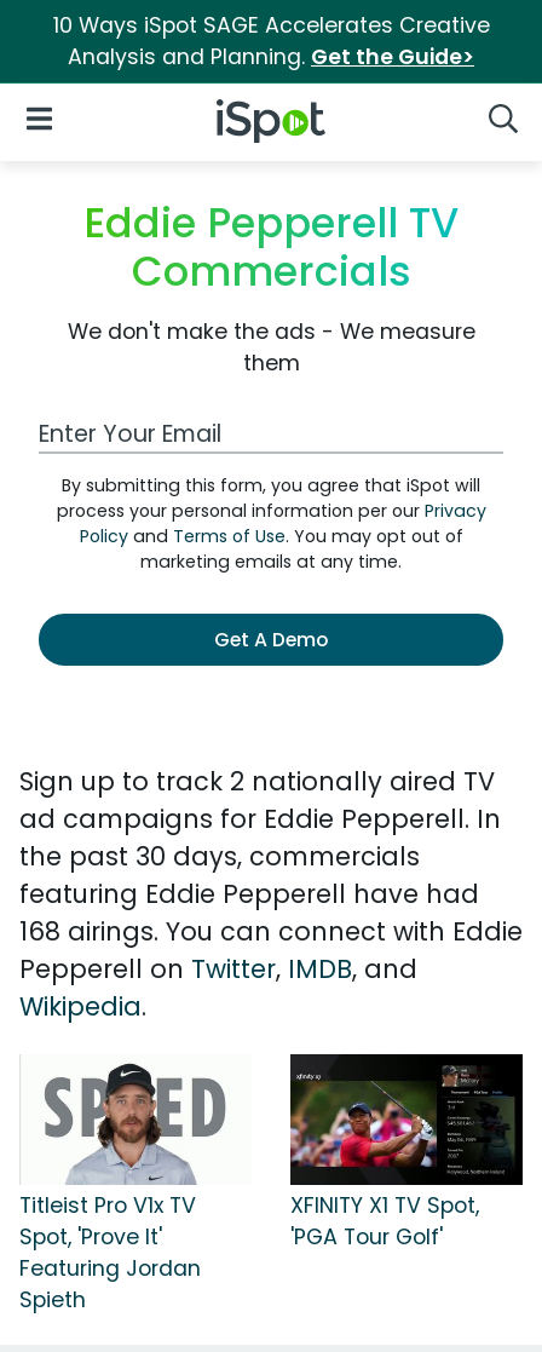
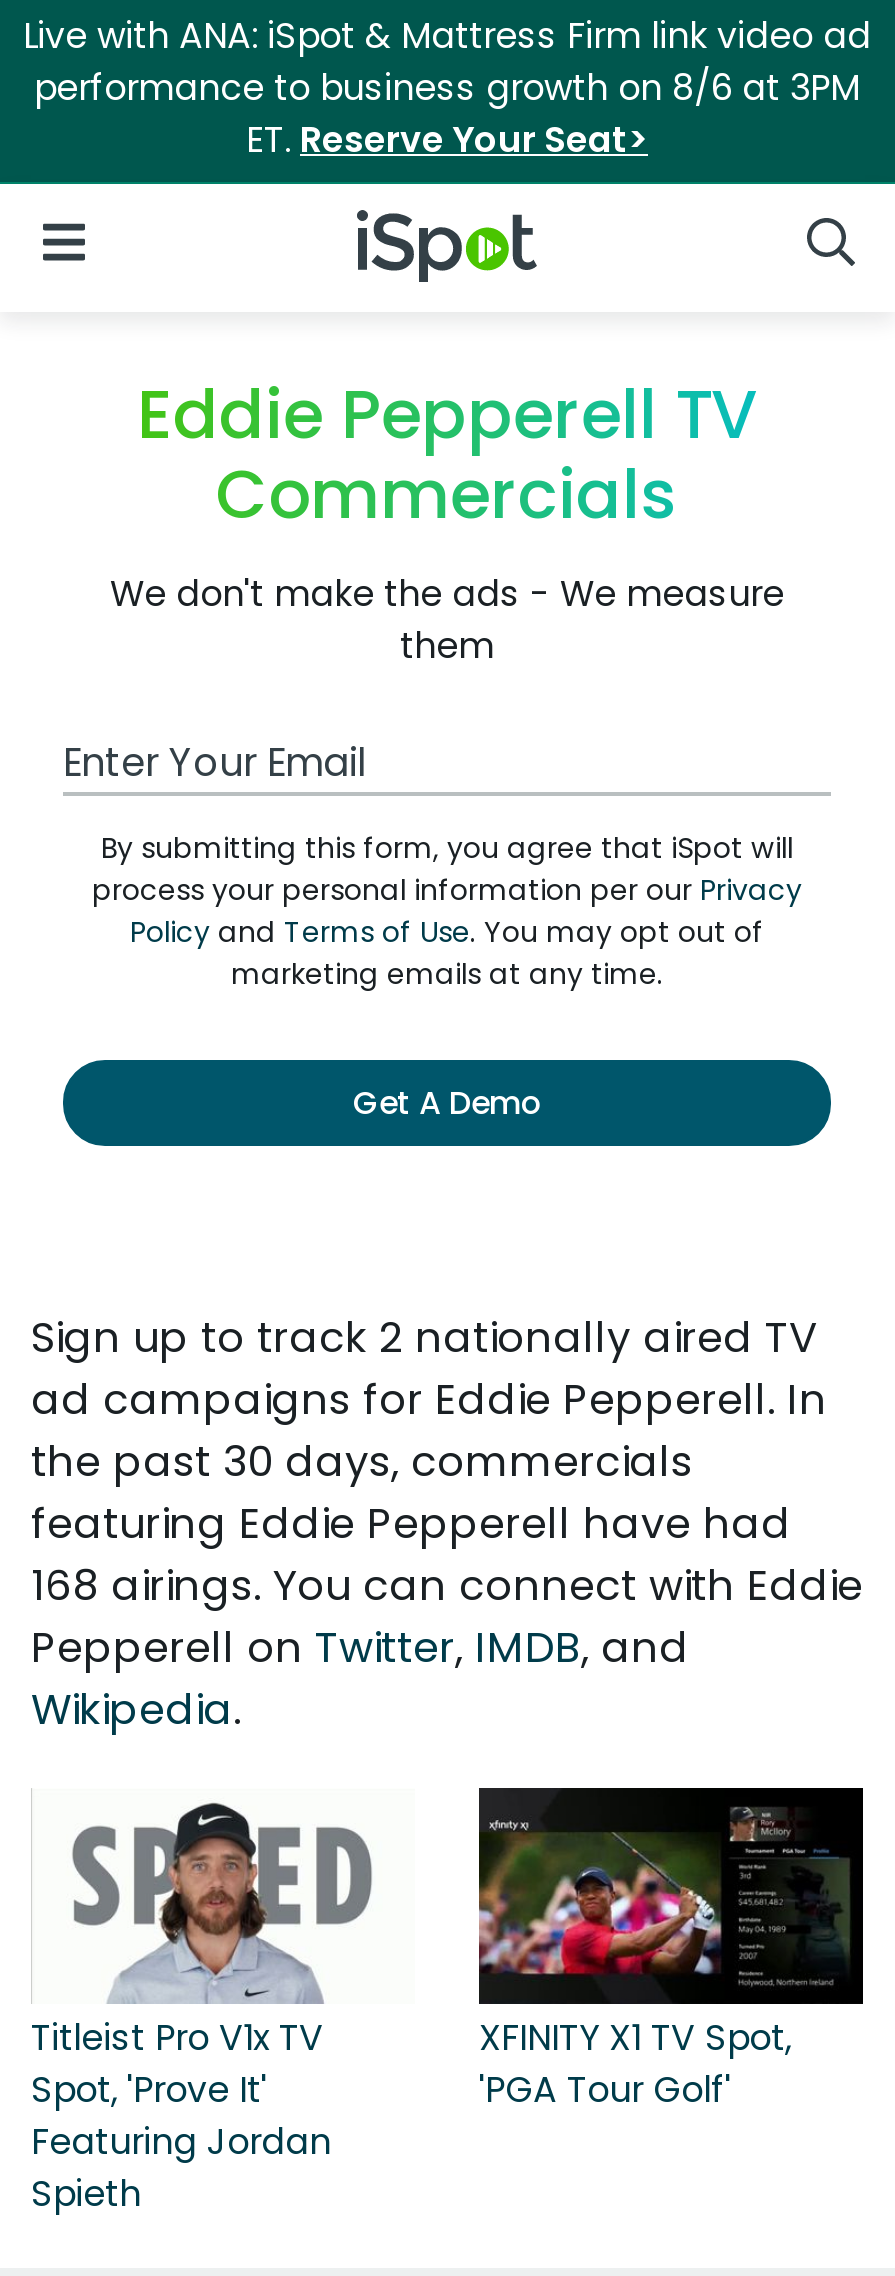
- 10 Ways iSpot SAGE Accelerates Creative
- Analysis and Planning. Get the Guide>
+ Live with ANA: iSpot & Mattress Firm link video ad
+ performance to business growth on 8/6 at 3PM
+ ET. Reserve Your Seat>
